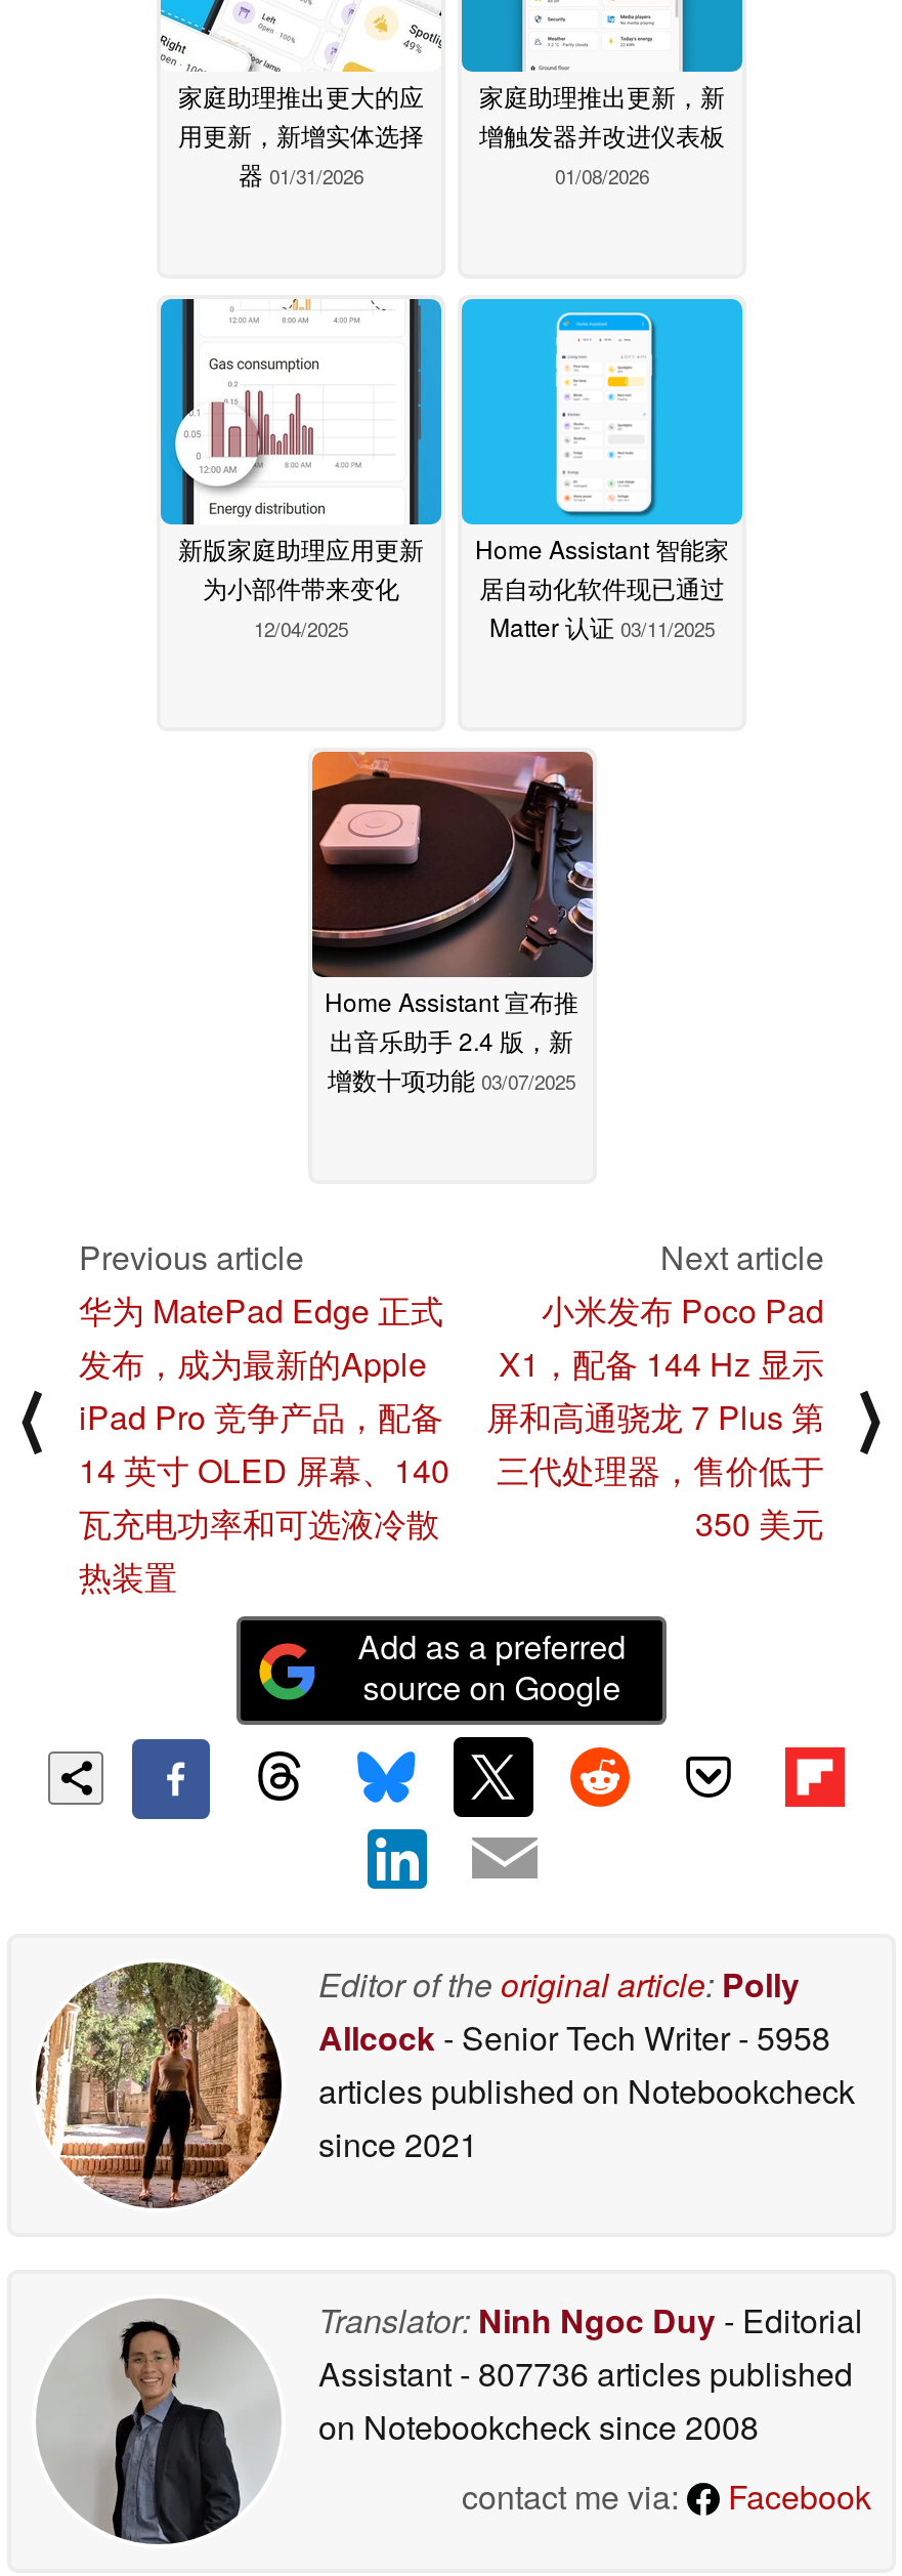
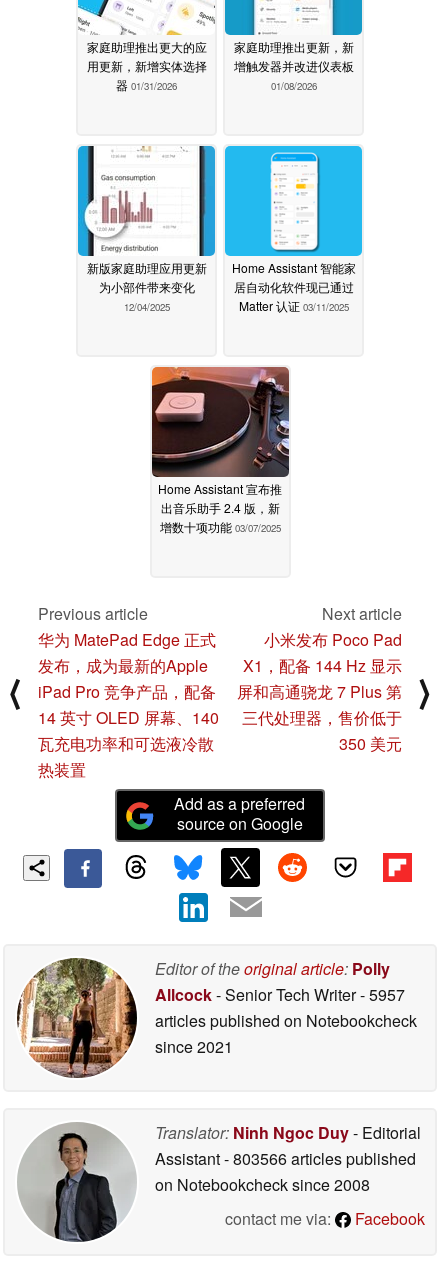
- Allcock - Senior Tech Writer - 5958
+ Allcock - Senior Tech Writer - 5957

- Assistant - 807736 articles published
+ Assistant - 803566 articles published
